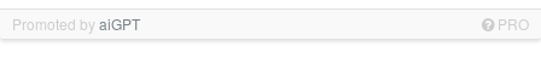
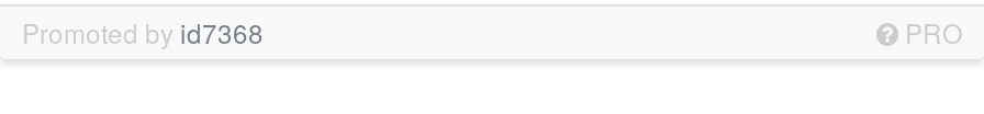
- Promoted by aiGPT
+ Promoted by id7368
